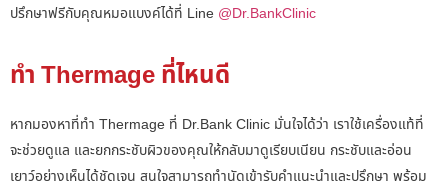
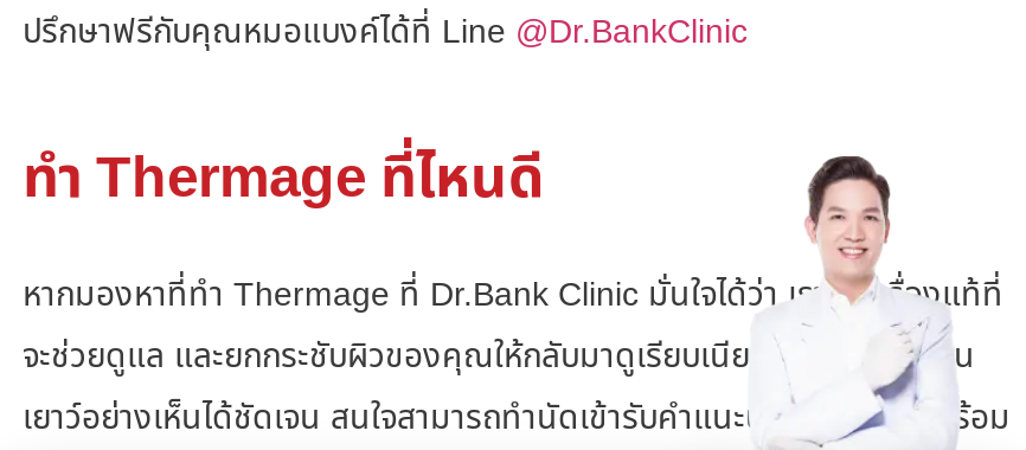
+ [image]
